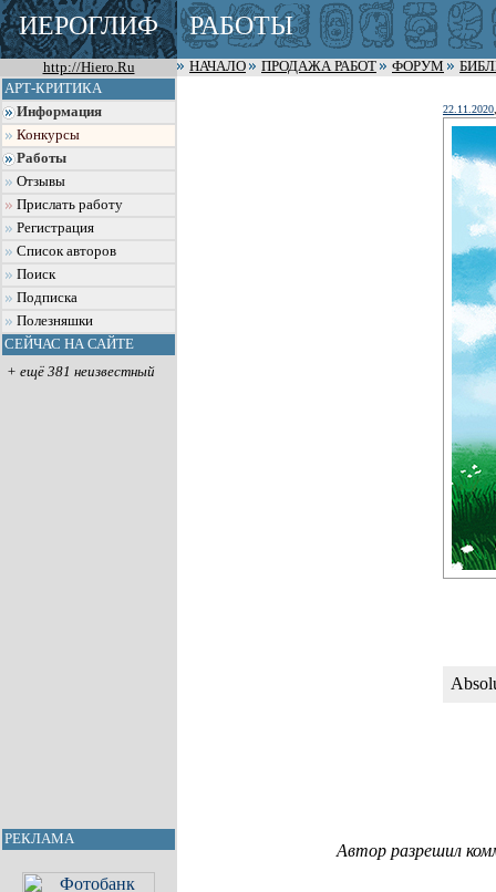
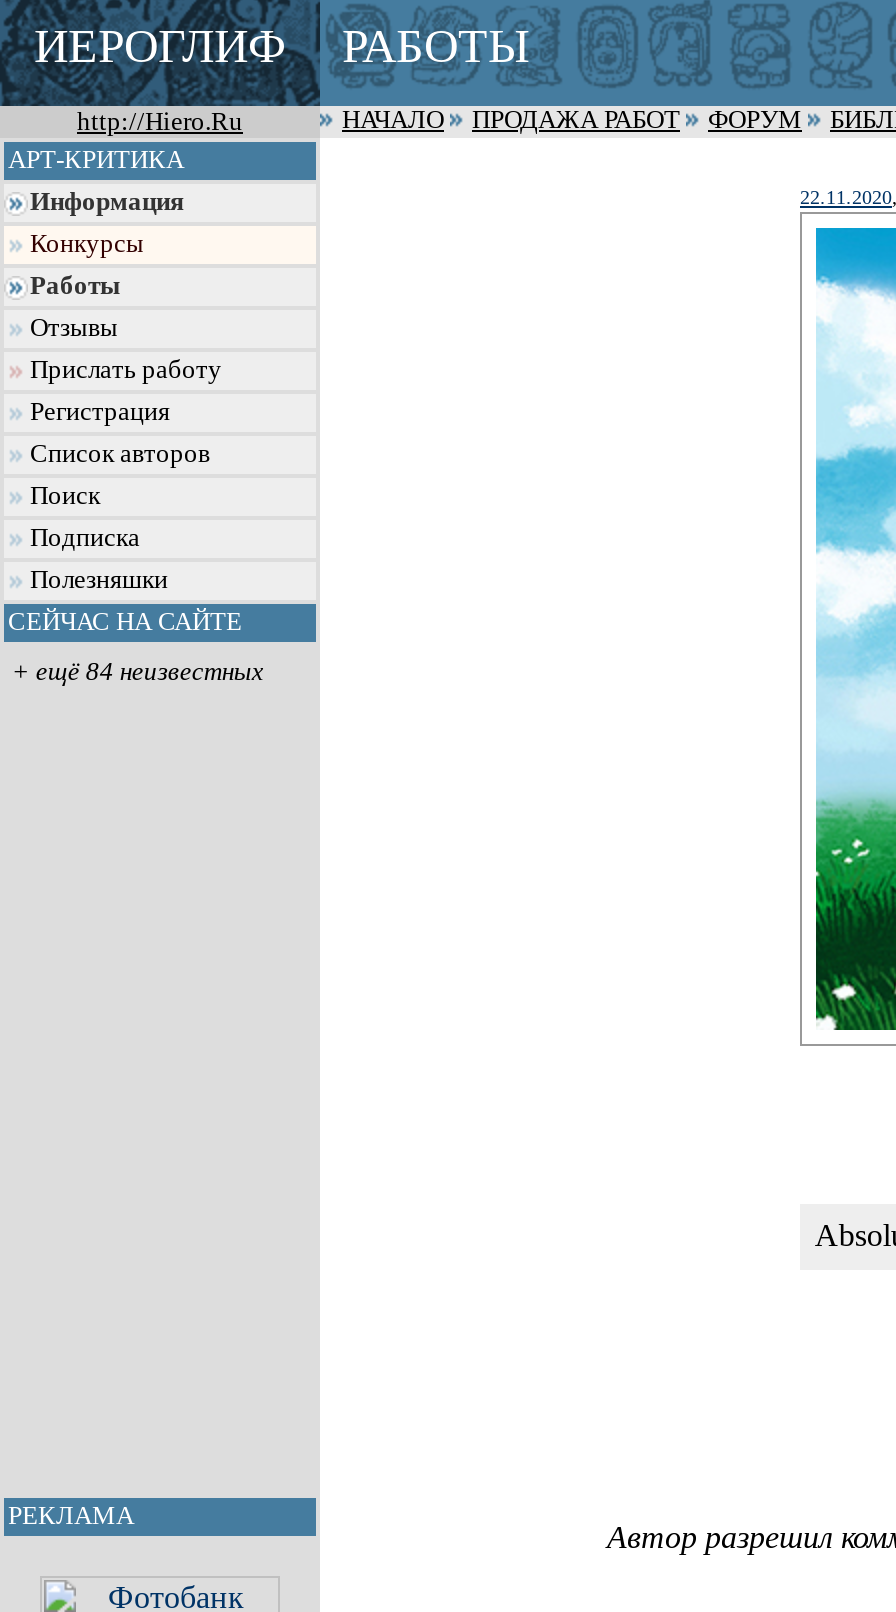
- + ещё 381 неизвестный
+ + ещё 84 неизвестных
